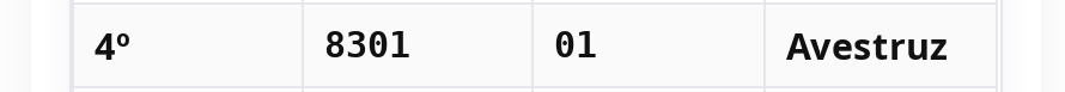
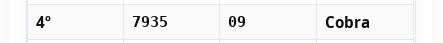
- 8301
- 01
- Avestruz
+ 7935
+ 09
+ Cobra
